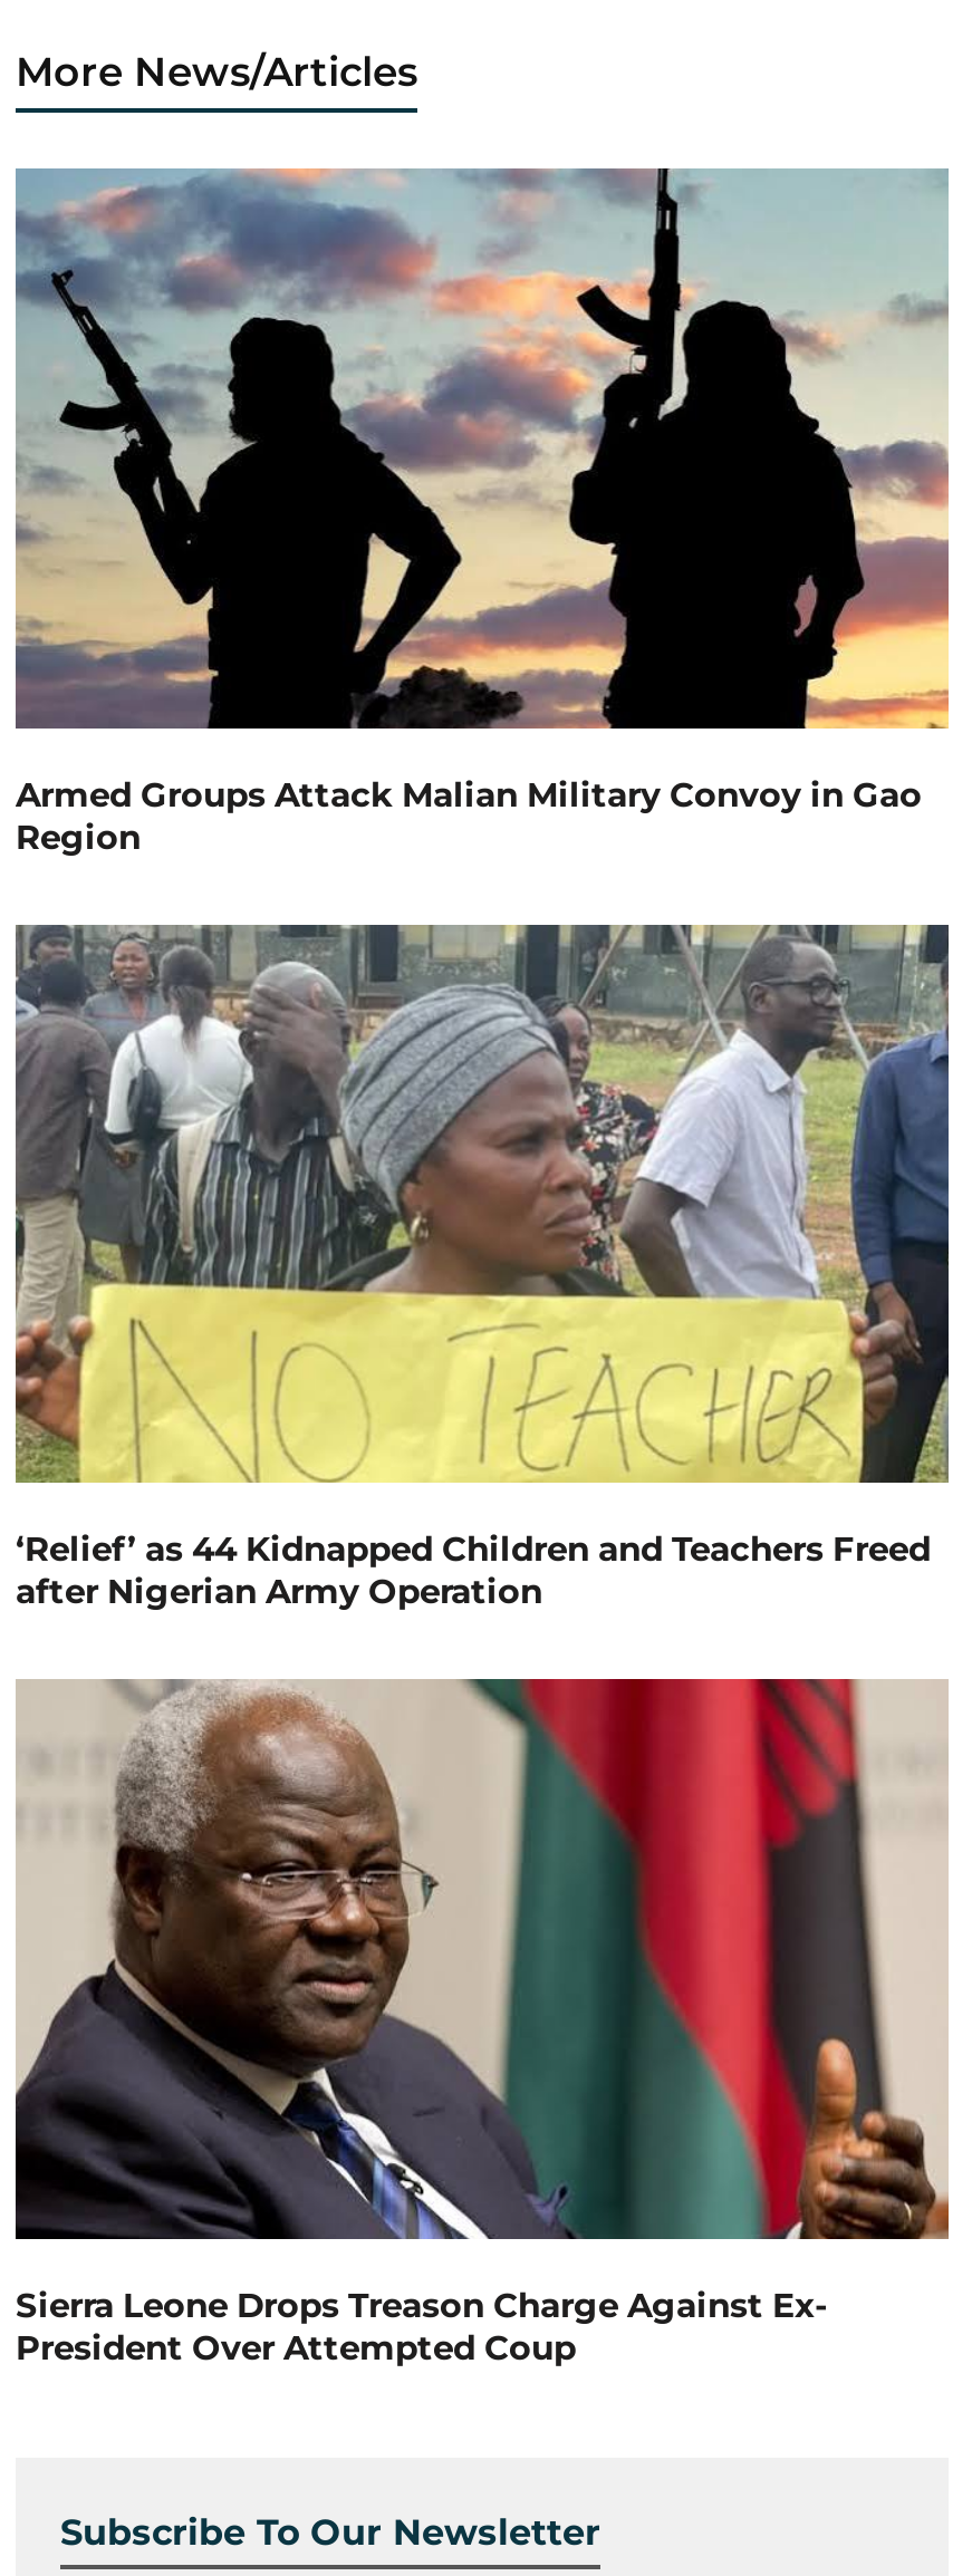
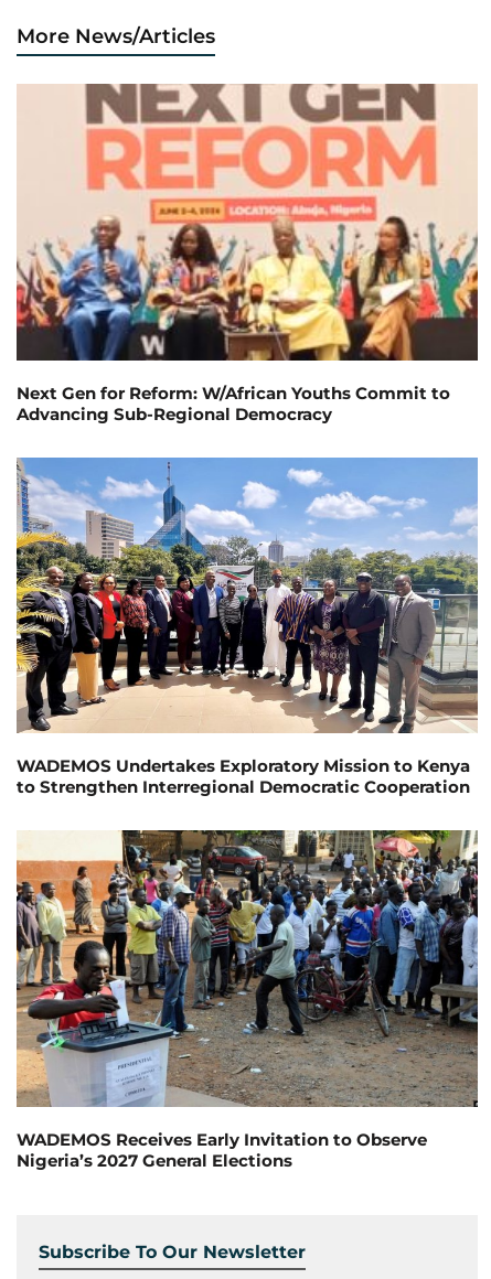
- [image]
- Armed Groups Attack Malian Military Convoy in Gao
- Region
+ [image]
+ Next Gen for Reform: W/African Youths Commit to
+ Advancing Sub-Regional Democracy

- [image]
- ‘Relief’ as 44 Kidnapped Children and Teachers Freed
- after Nigerian Army Operation
+ [image]
+ WADEMOS Undertakes Exploratory Mission to Kenya
+ to Strengthen Interregional Democratic Cooperation

- [image]
- Sierra Leone Drops Treason Charge Against Ex-
- President Over Attempted Coup
+ [image]
+ WADEMOS Receives Early Invitation to Observe
+ Nigeria’s 2027 General Elections
